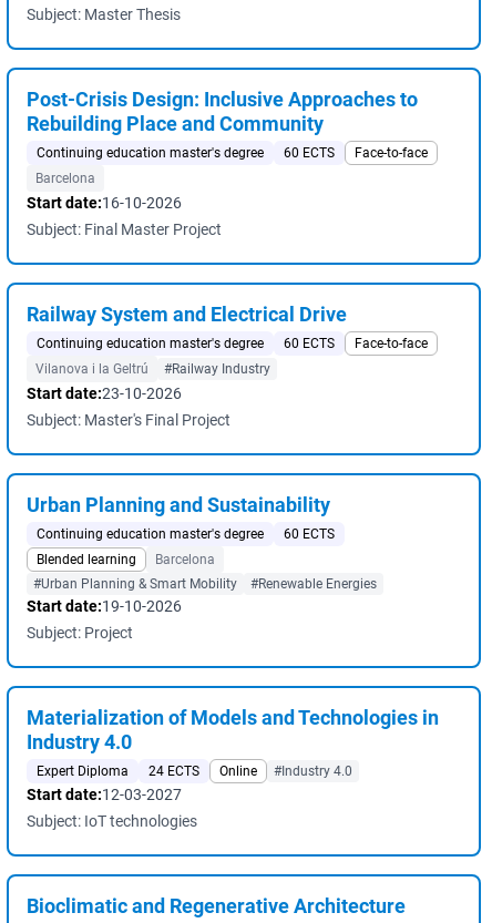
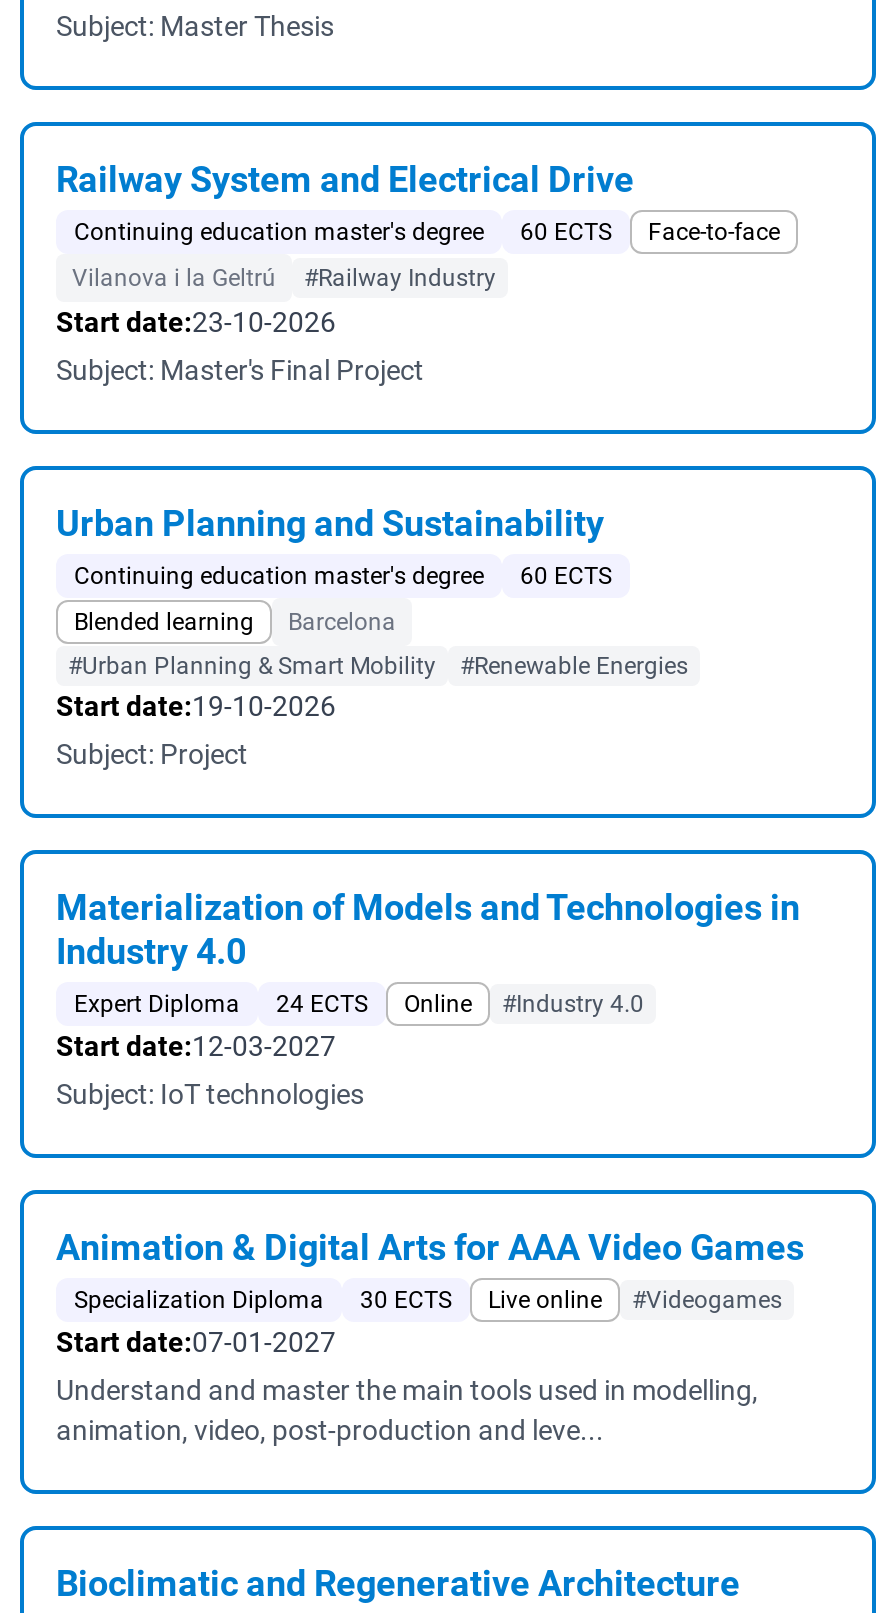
- Post-Crisis Design: Inclusive Approaches to
- Rebuilding Place and Community
- Continuing education master's degree
- 60 ECTS
- Face-to-face
- Barcelona
- Start date:16-10-2026
- Subject: Final Master Project

moved up: Railway System and Electrical Drive | Continuing education master's degree | 60 ECTS | ... | Start date:12-03-2027 | Subject: IoT technologies

+ Animation & Digital Arts for AAA Video Games
+ Specialization Diploma
+ 30 ECTS
+ Live online
+ #Videogames
+ Start date:07-01-2027
+ Understand and master the main tools used in modelling,
+ animation, video, post-production and leve...
